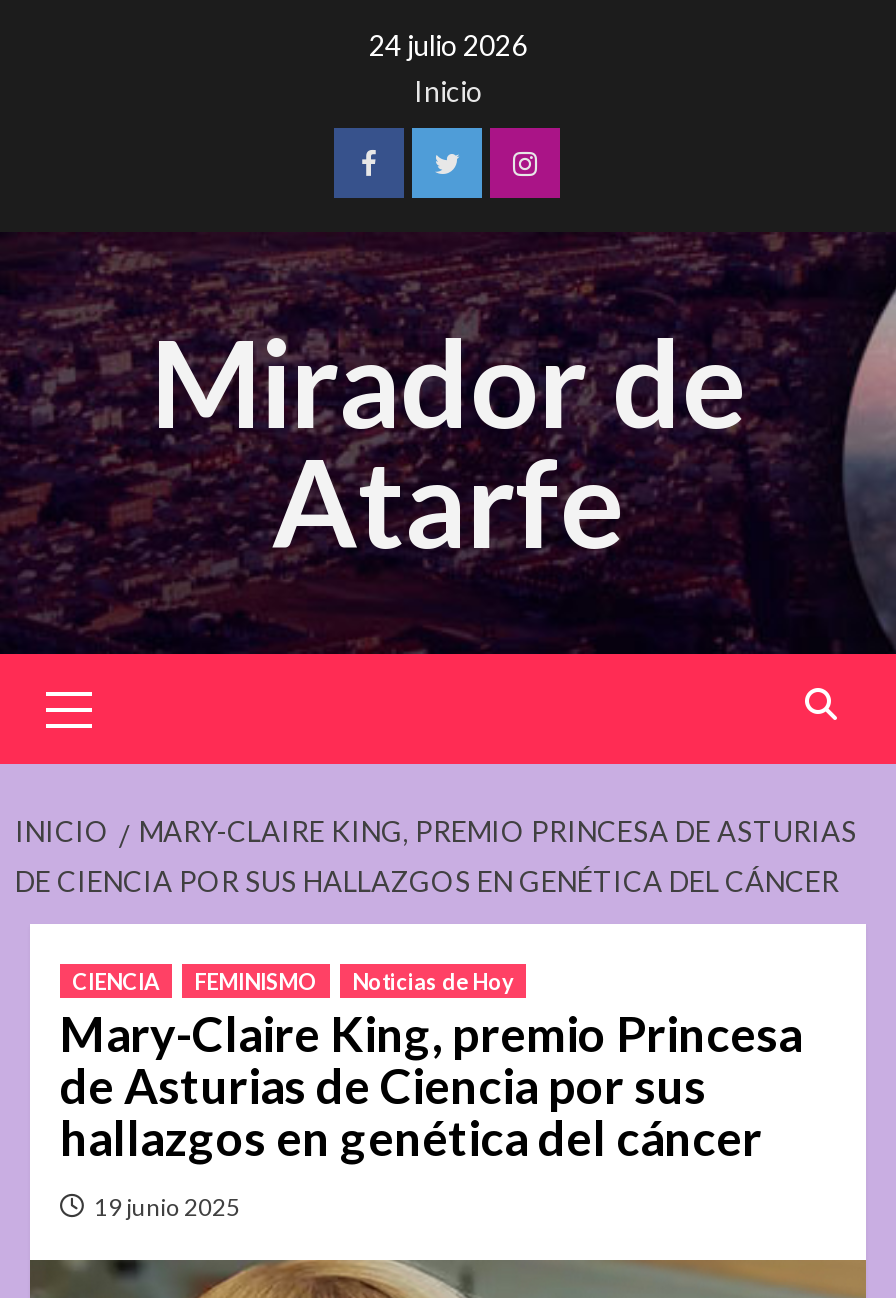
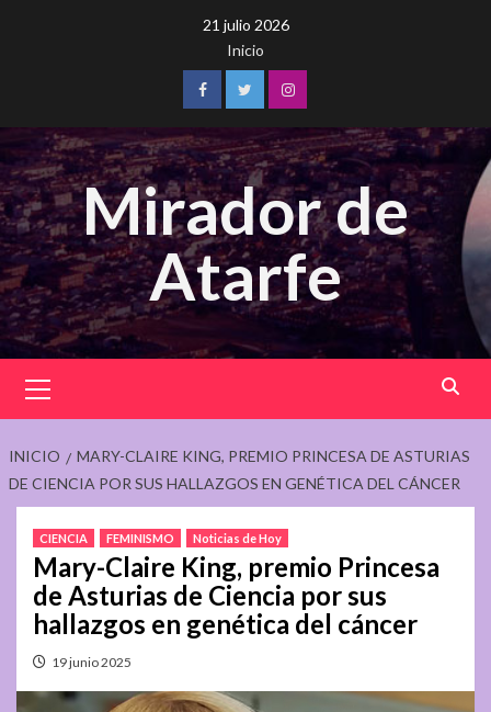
- 24 julio 2026
+ 21 julio 2026
